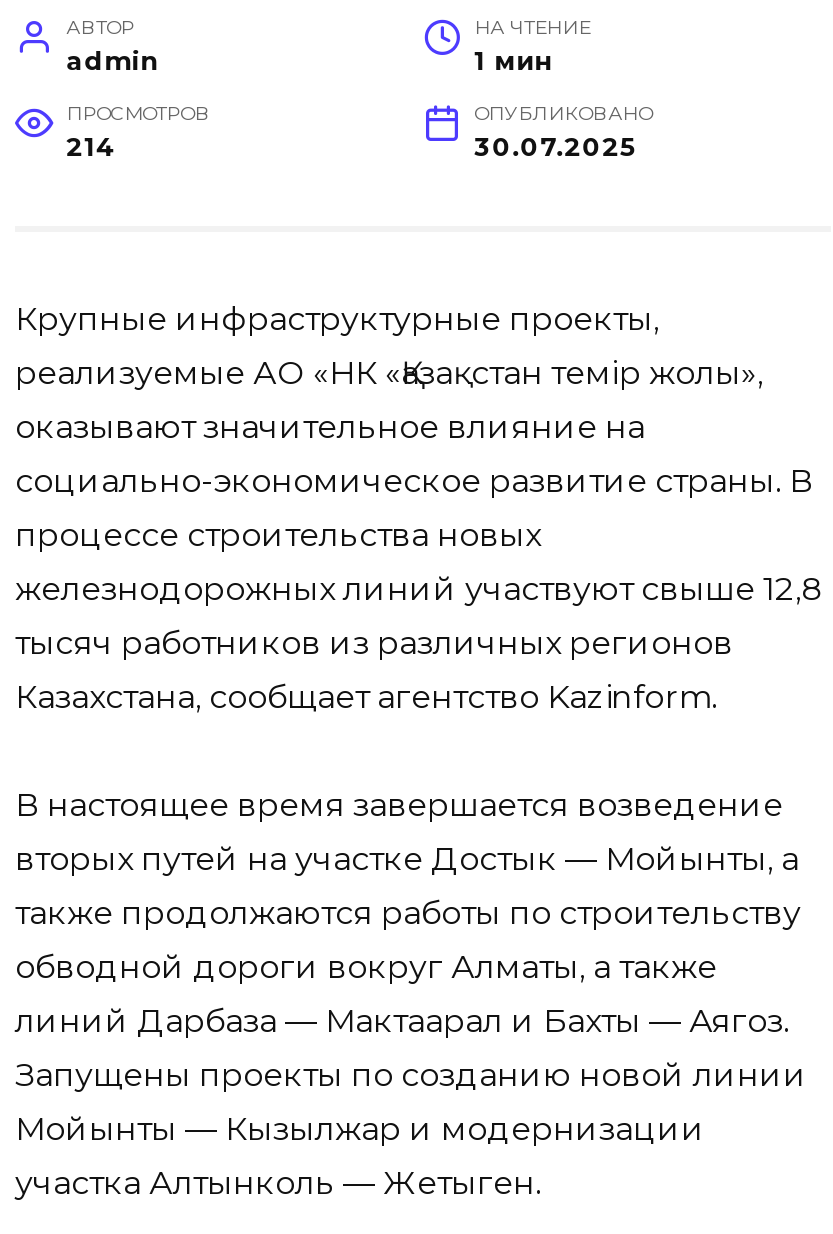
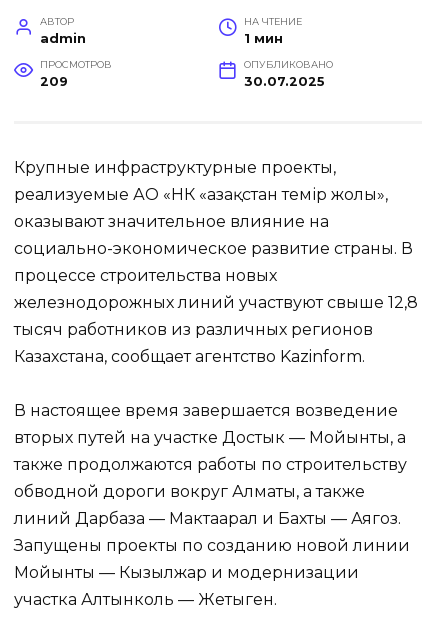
- 214
+ 209
